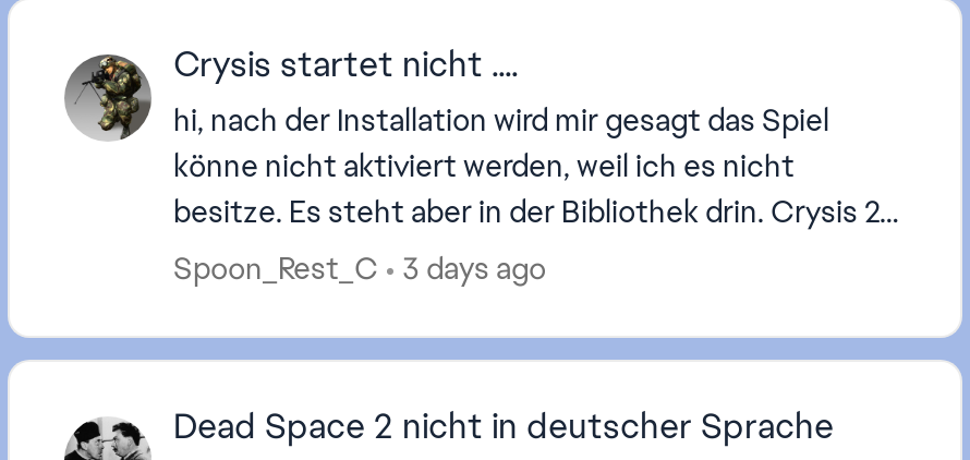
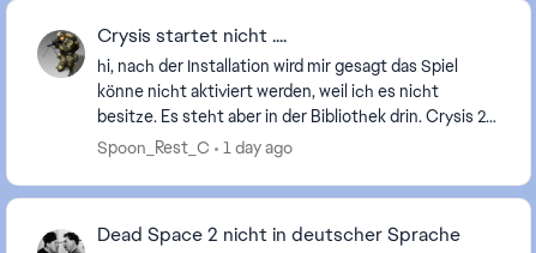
- Spoon_Rest_C 3 days ago
+ Spoon_Rest_C 1 day ago
